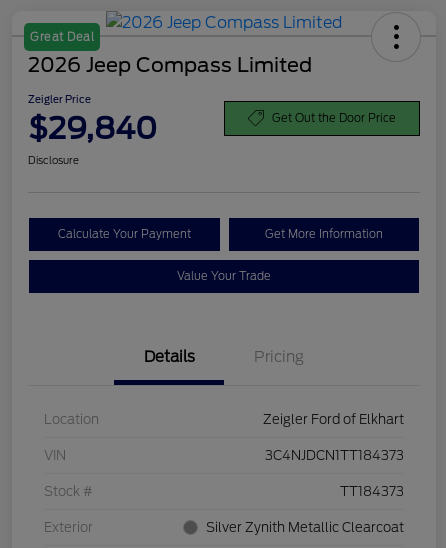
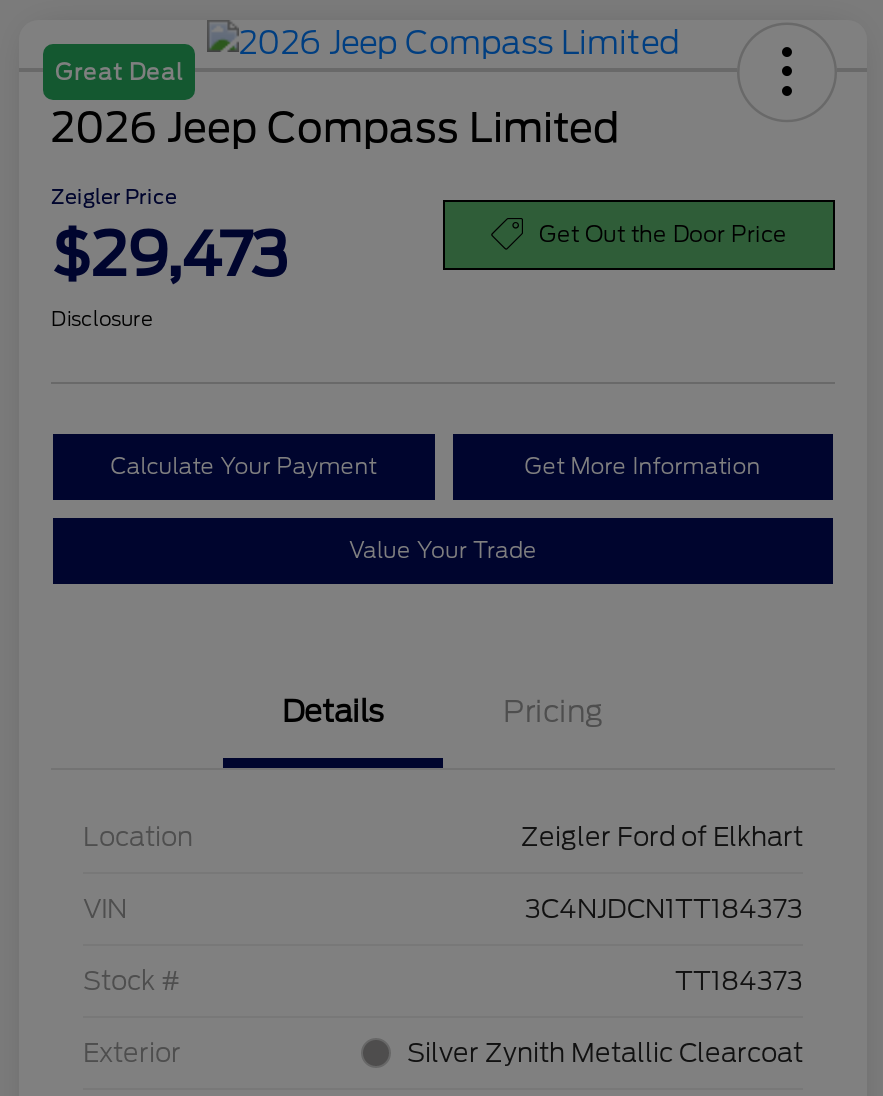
- $29,840
+ $29,473
